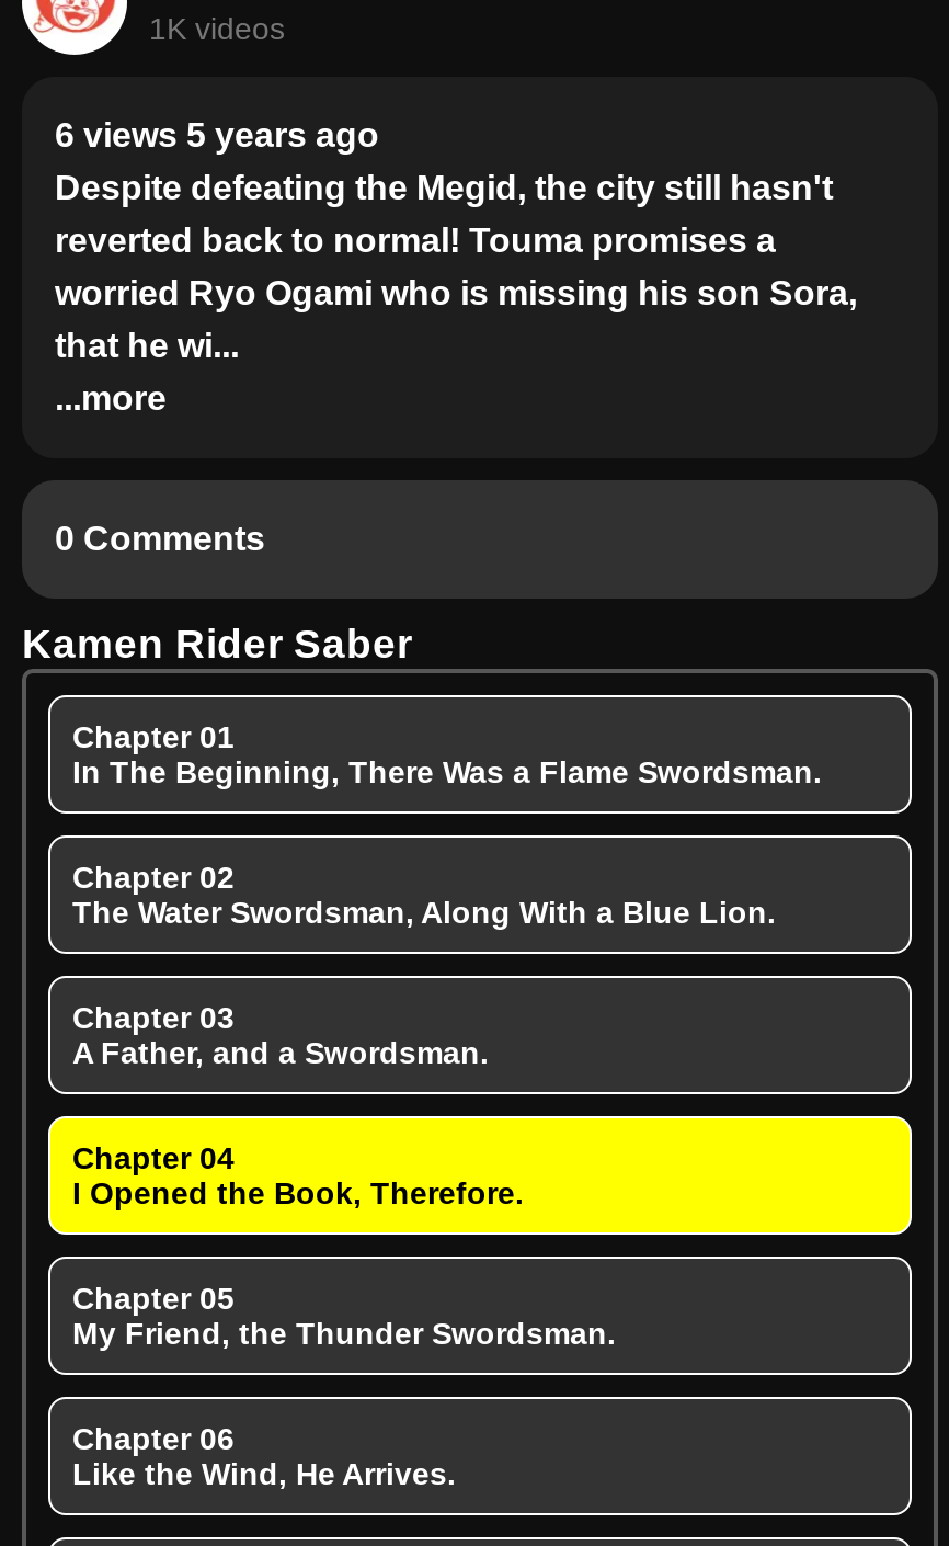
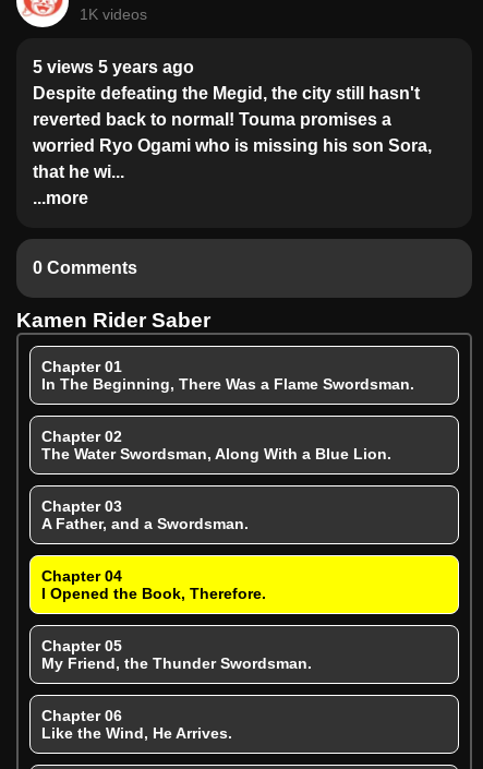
- 6 views 5 years ago
+ 5 views 5 years ago
